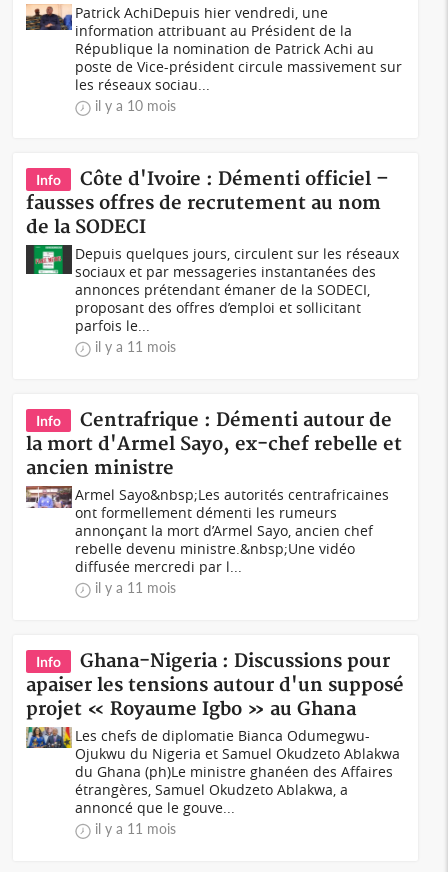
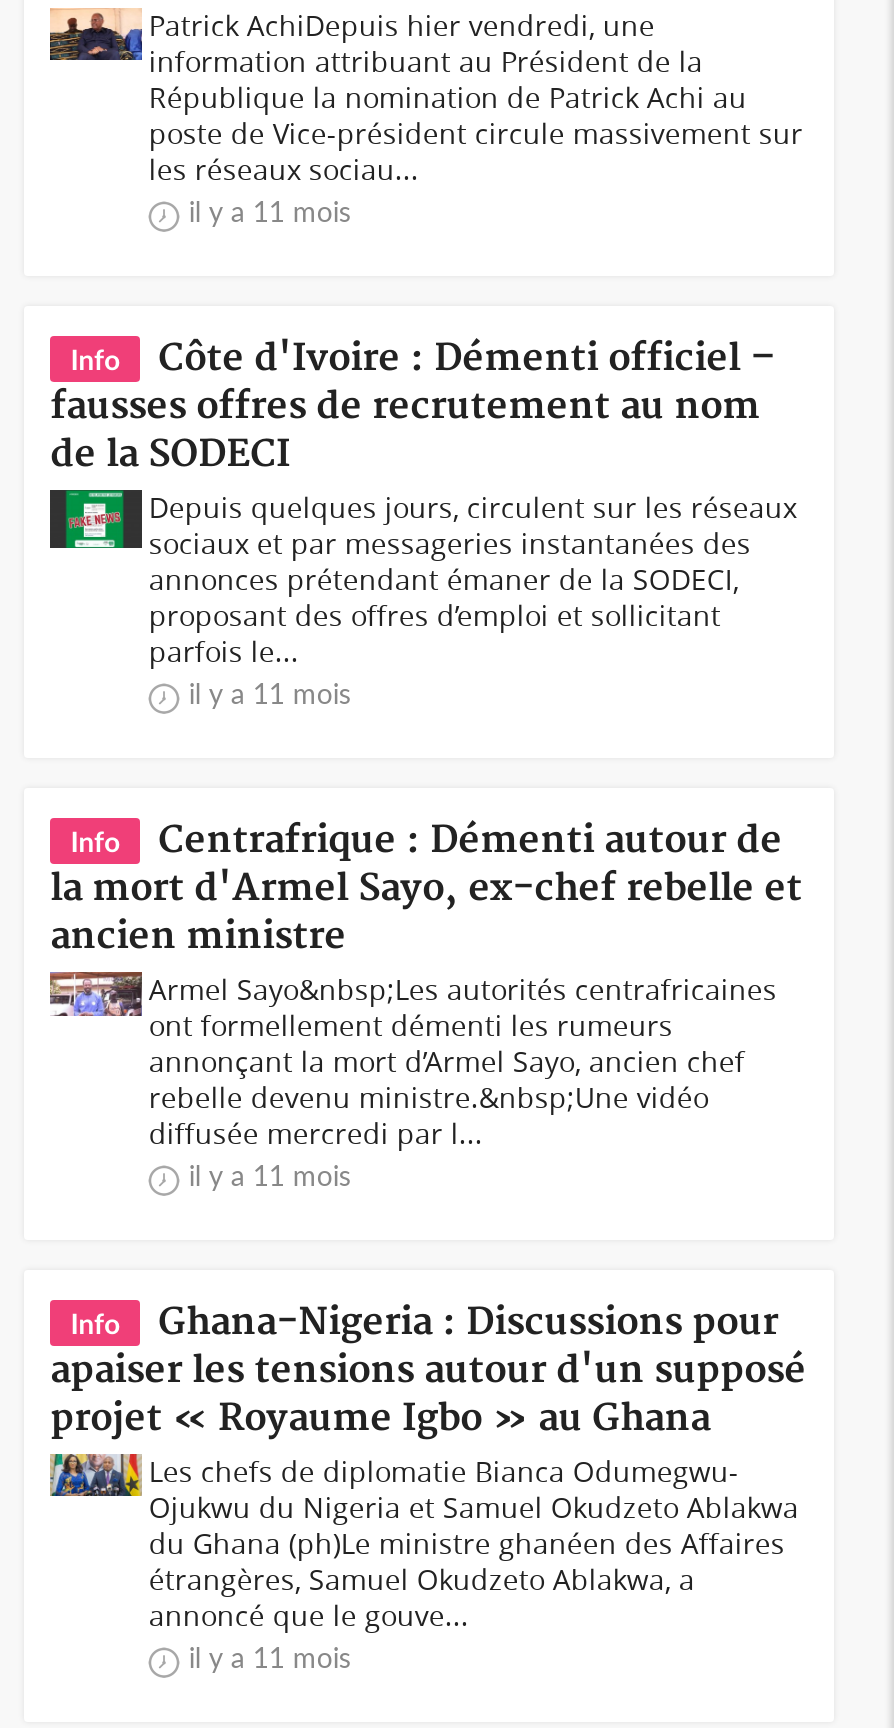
- il y a 10 mois
+ il y a 11 mois
